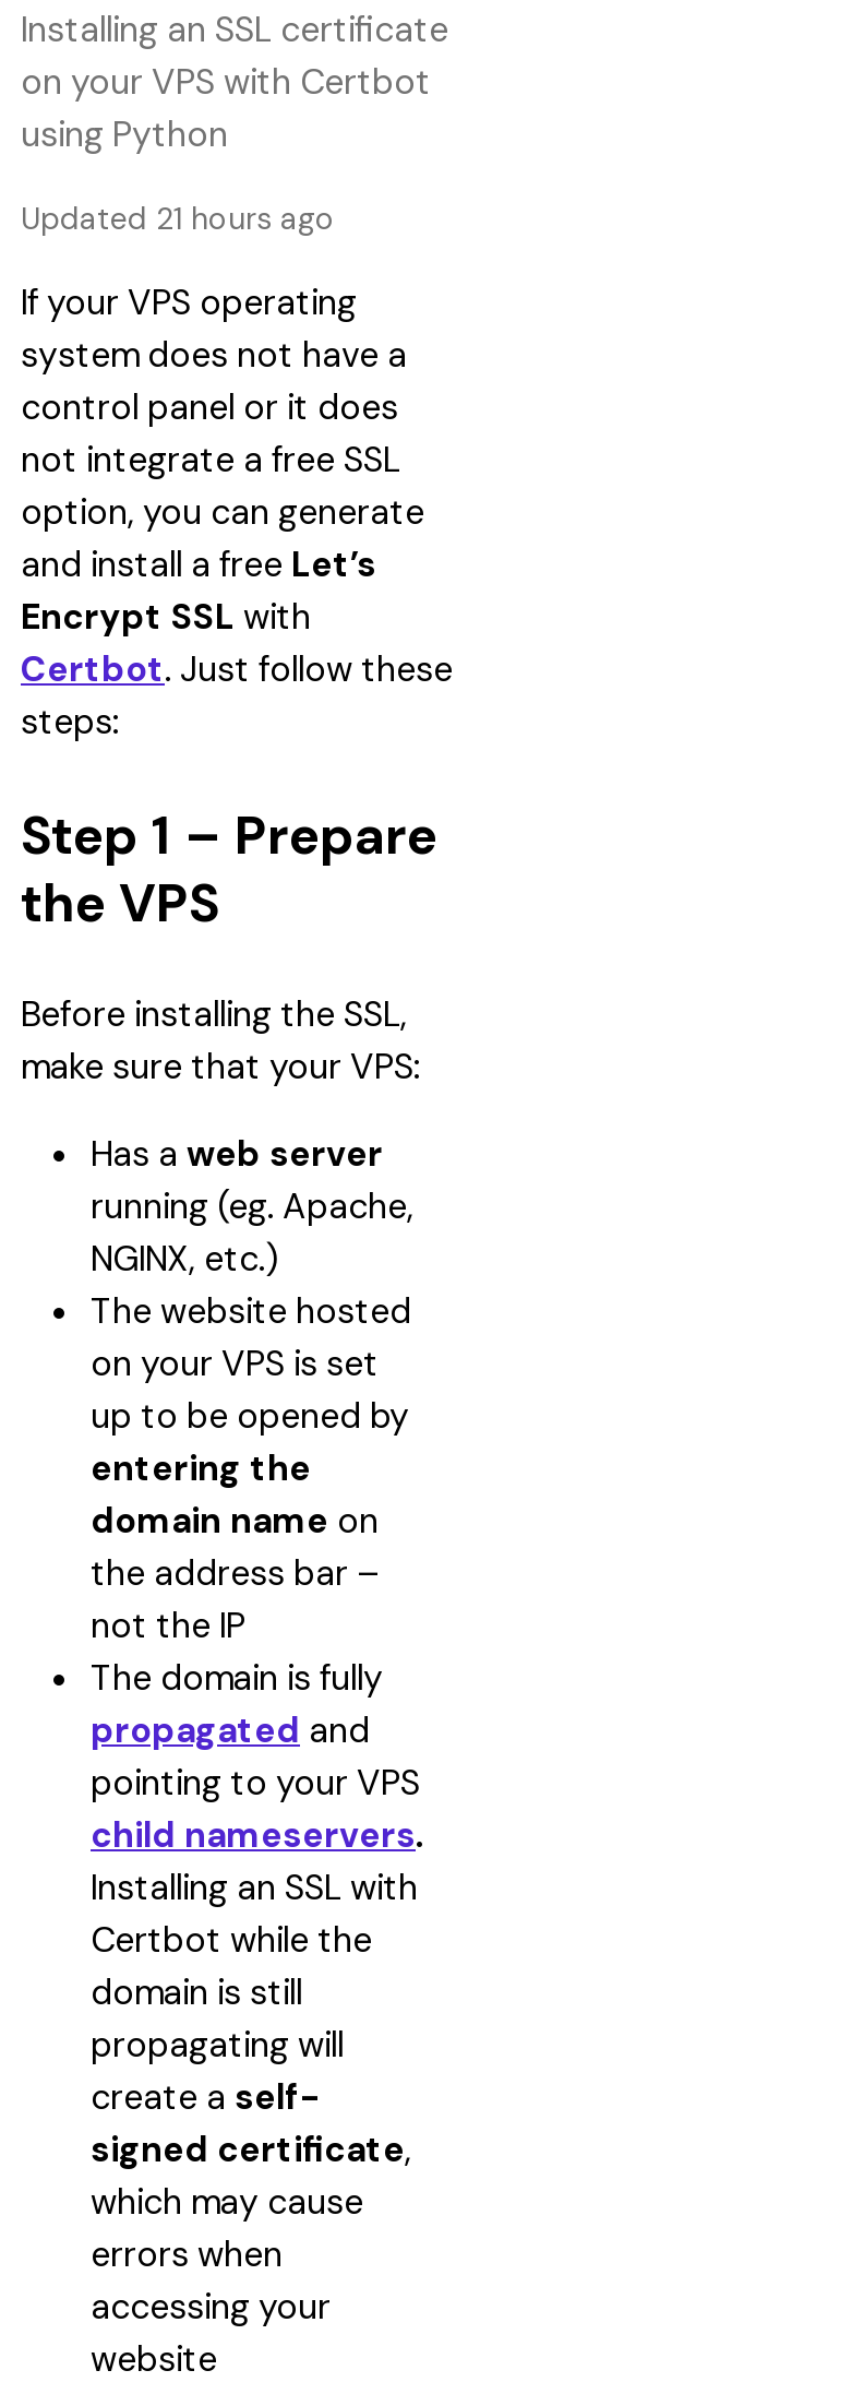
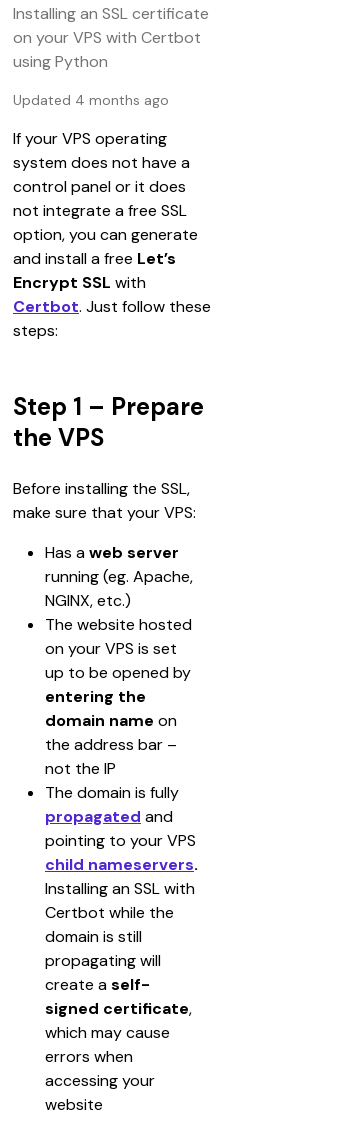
- Updated 21 hours ago
+ Updated 4 months ago
